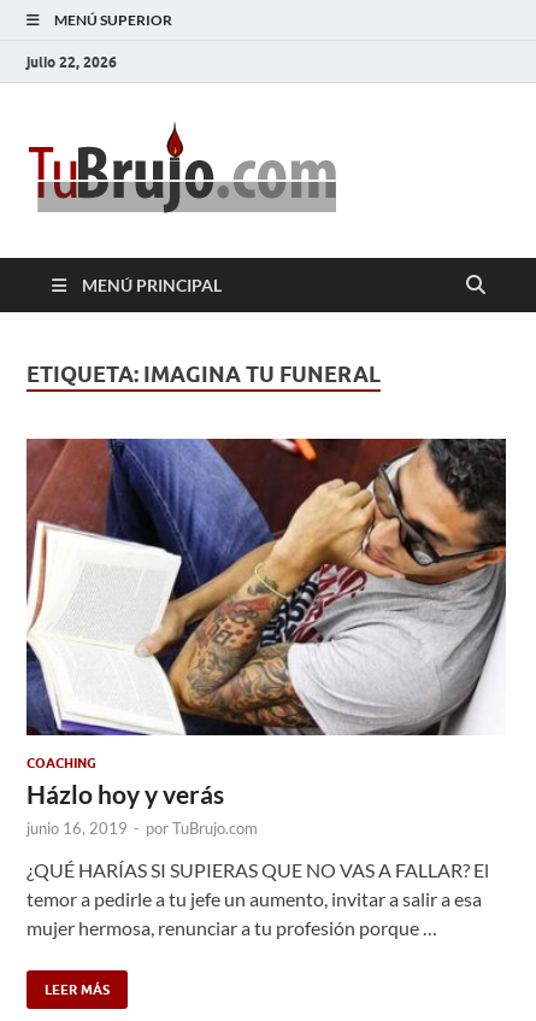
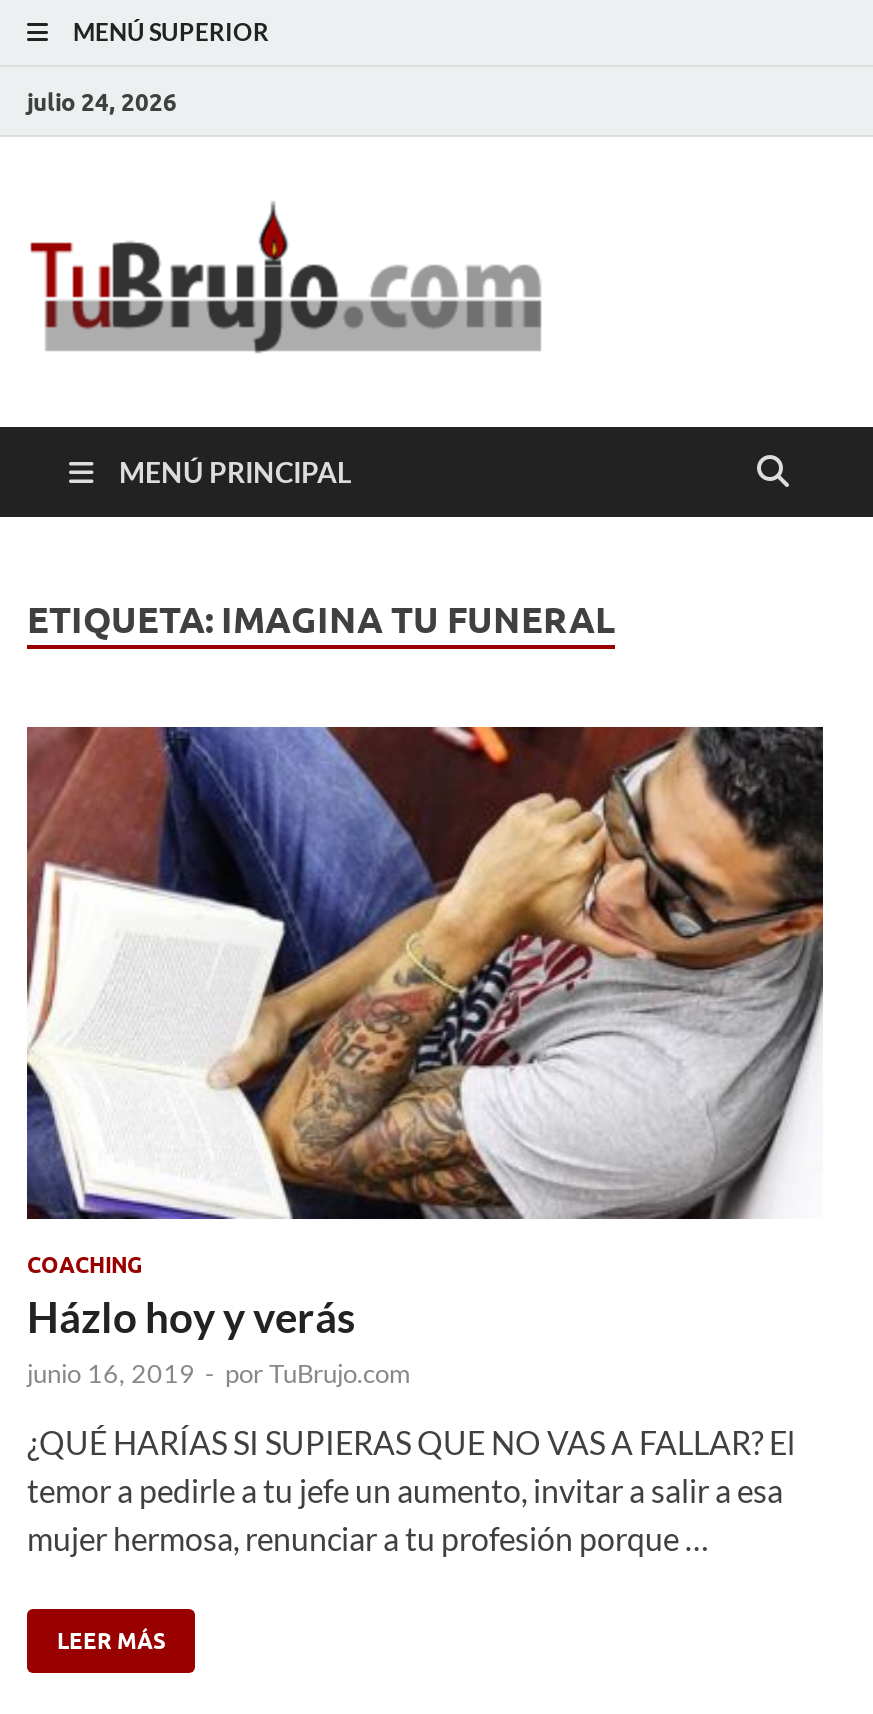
- julio 22, 2026
+ julio 24, 2026
